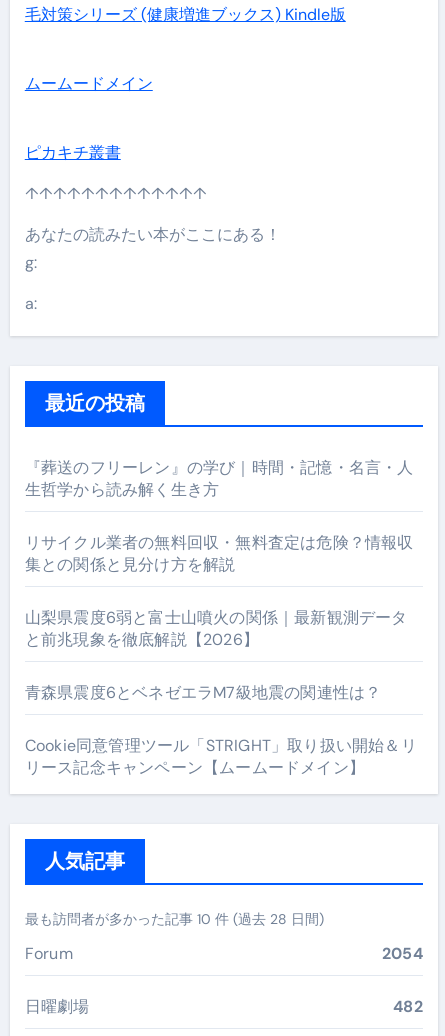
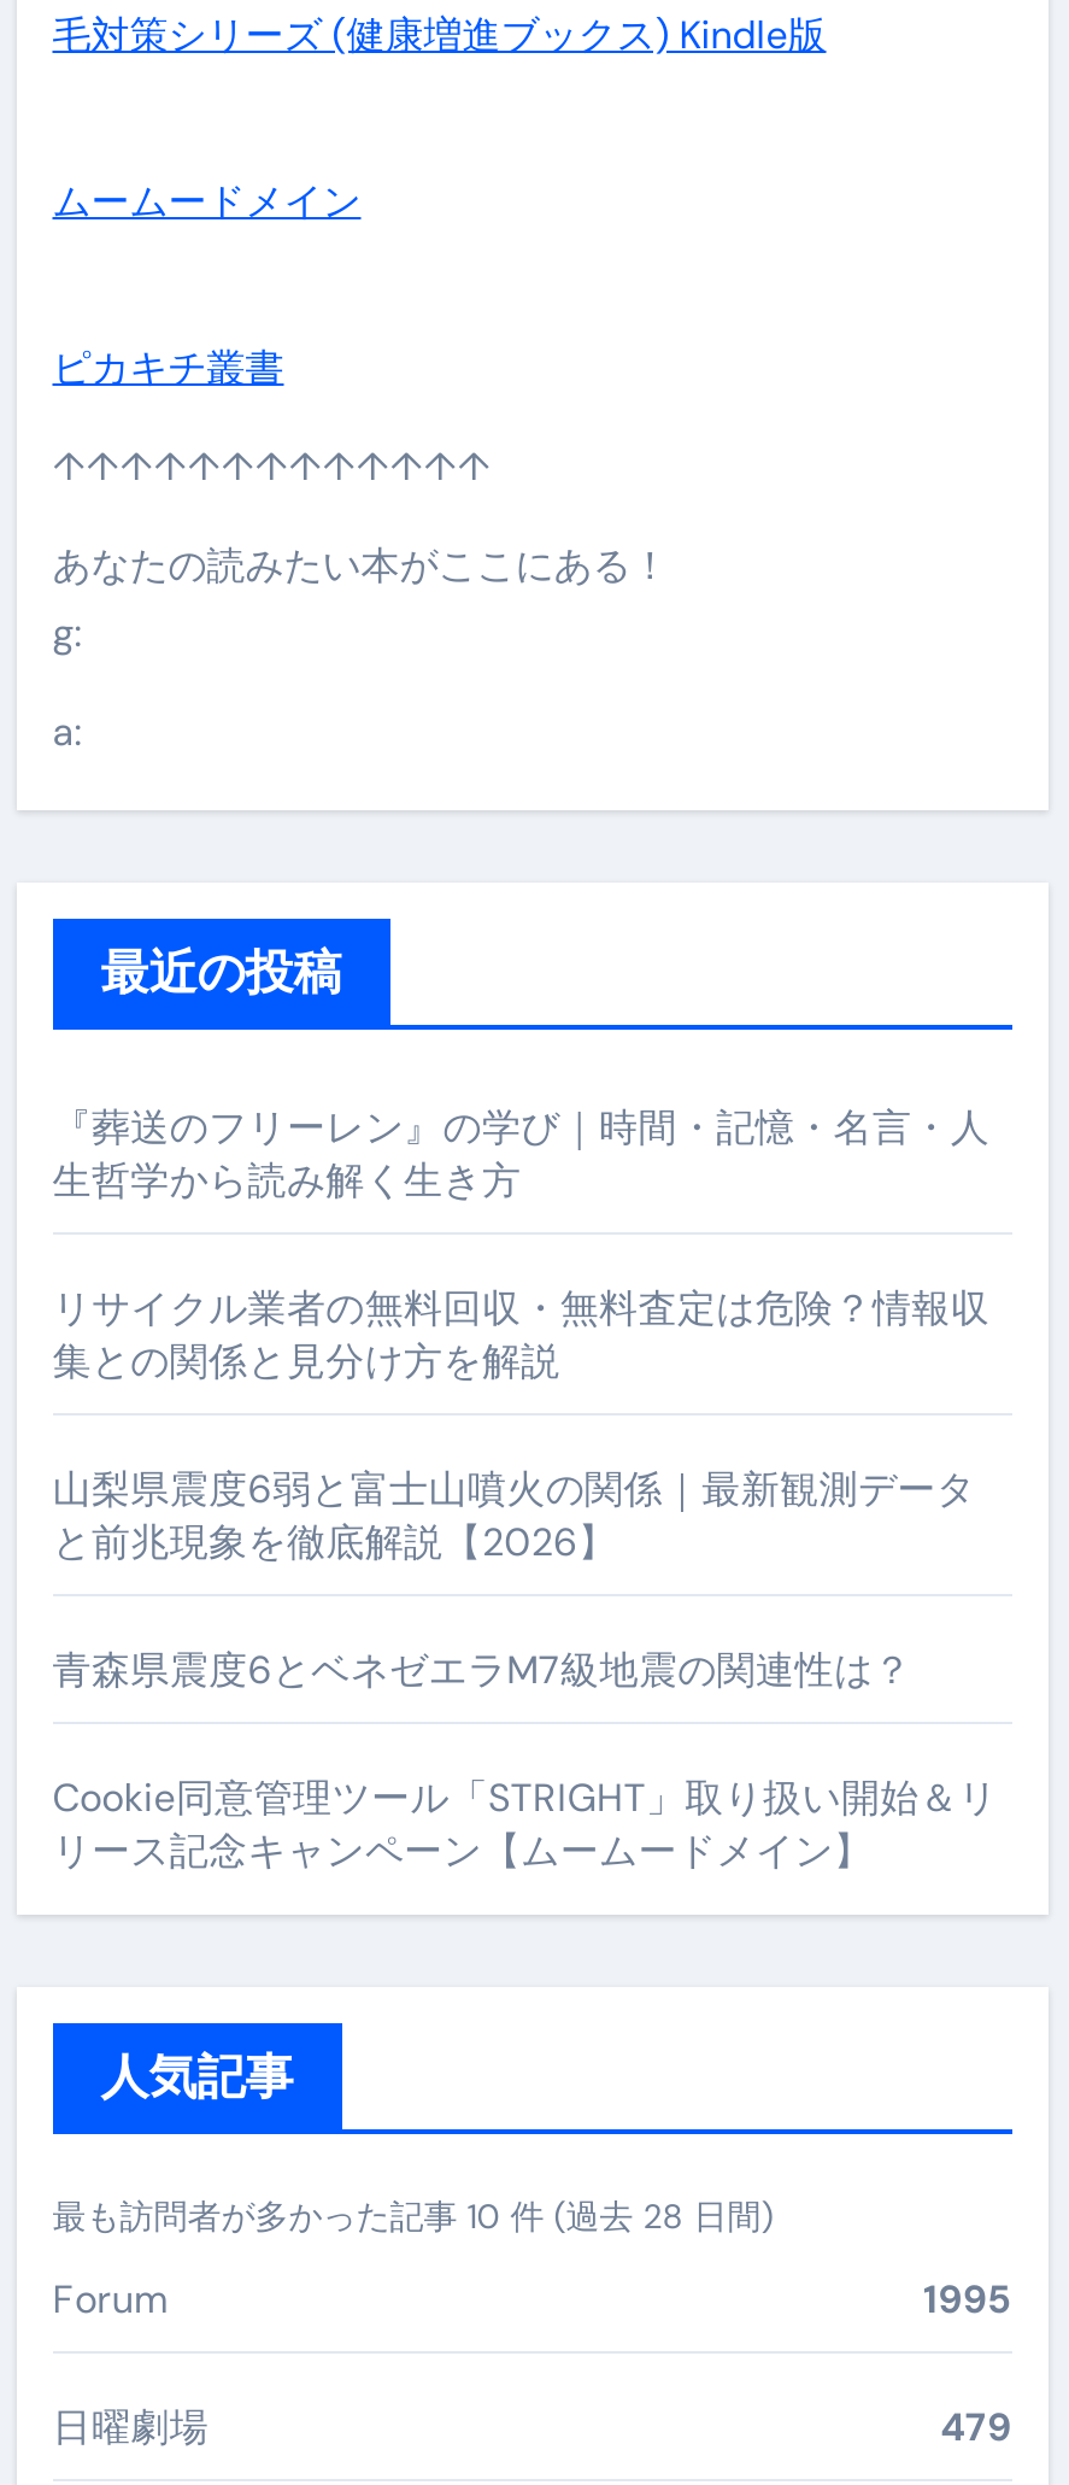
- 2054
+ 1995

- 482
+ 479
